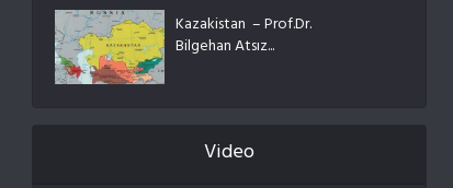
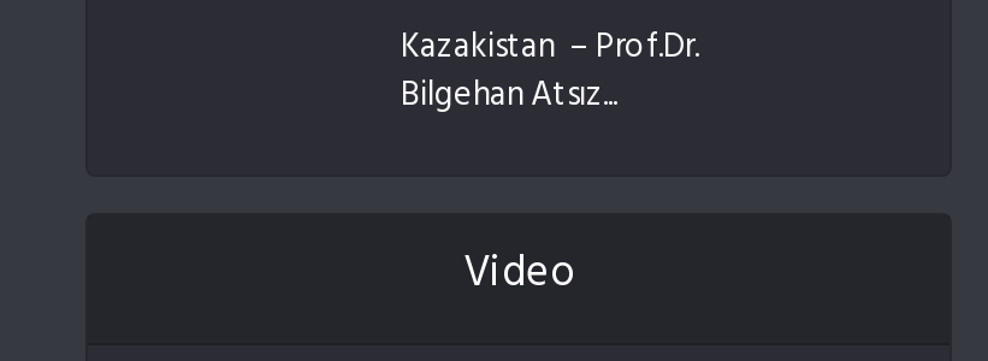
- [image]
